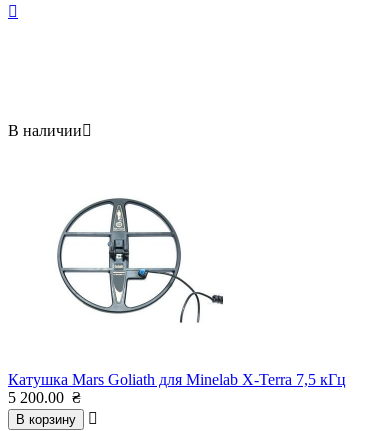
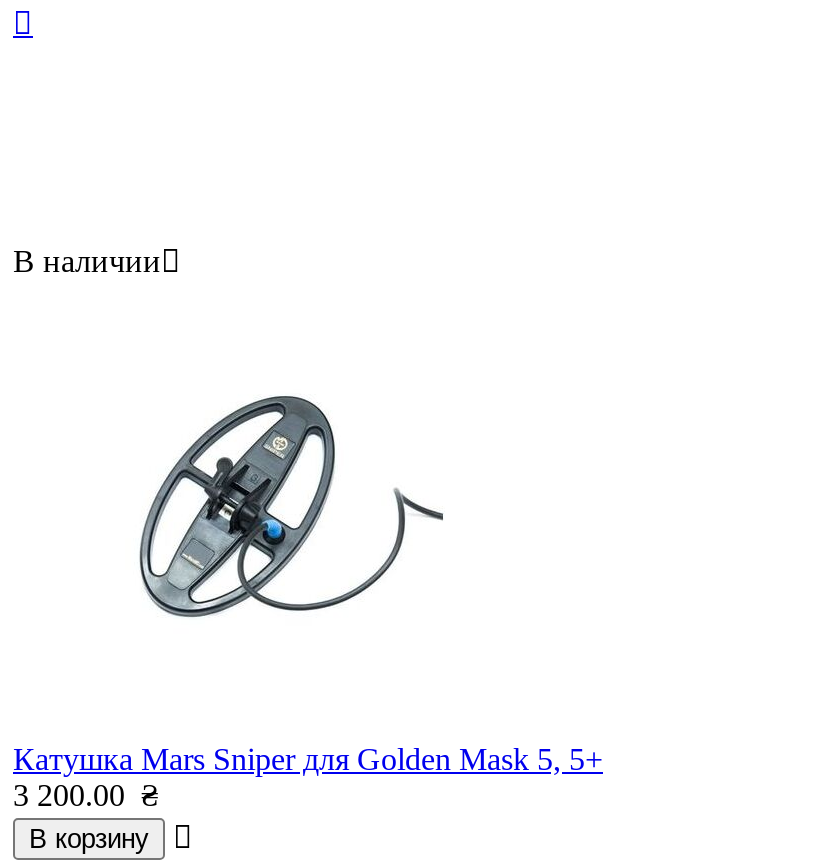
- [image]
+ [image]

- Катушка Mars Goliath для Minelab X-Terra 7,5 кГц
+ Катушка Mars Sniper для Golden Mask 5, 5+

- 5 200.00 ₴
+ 3 200.00 ₴
